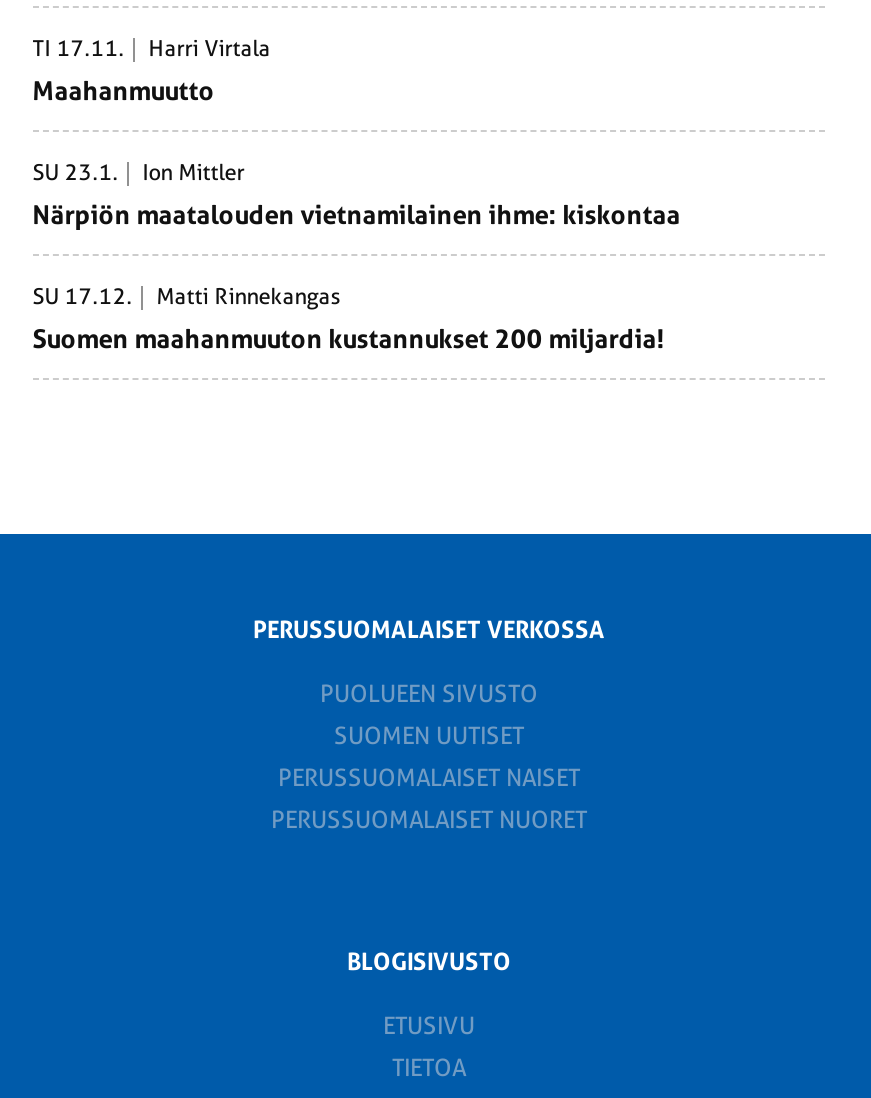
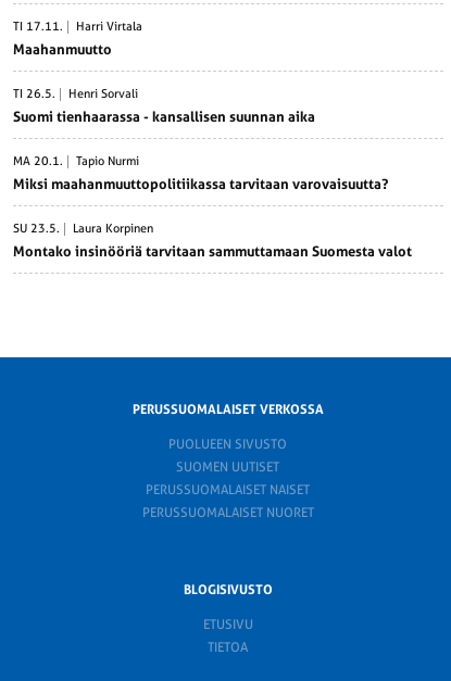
- SU 23.1.
- Ion Mittler
- Närpiön maatalouden vietnamilainen ihme: kiskontaa
- SU 17.12.
- Matti Rinnekangas
- Suomen maahanmuuton kustannukset 200 miljardia!
+ TI 26.5.
+ Henri Sorvali
+ Suomi tienhaarassa - kansallisen suunnan aika
+ MA 20.1.
+ Tapio Nurmi
+ Miksi maahanmuuttopolitiikassa tarvitaan varovaisuutta?
+ SU 23.5.
+ Laura Korpinen
+ Montako insinööriä tarvitaan sammuttamaan Suomesta valot
